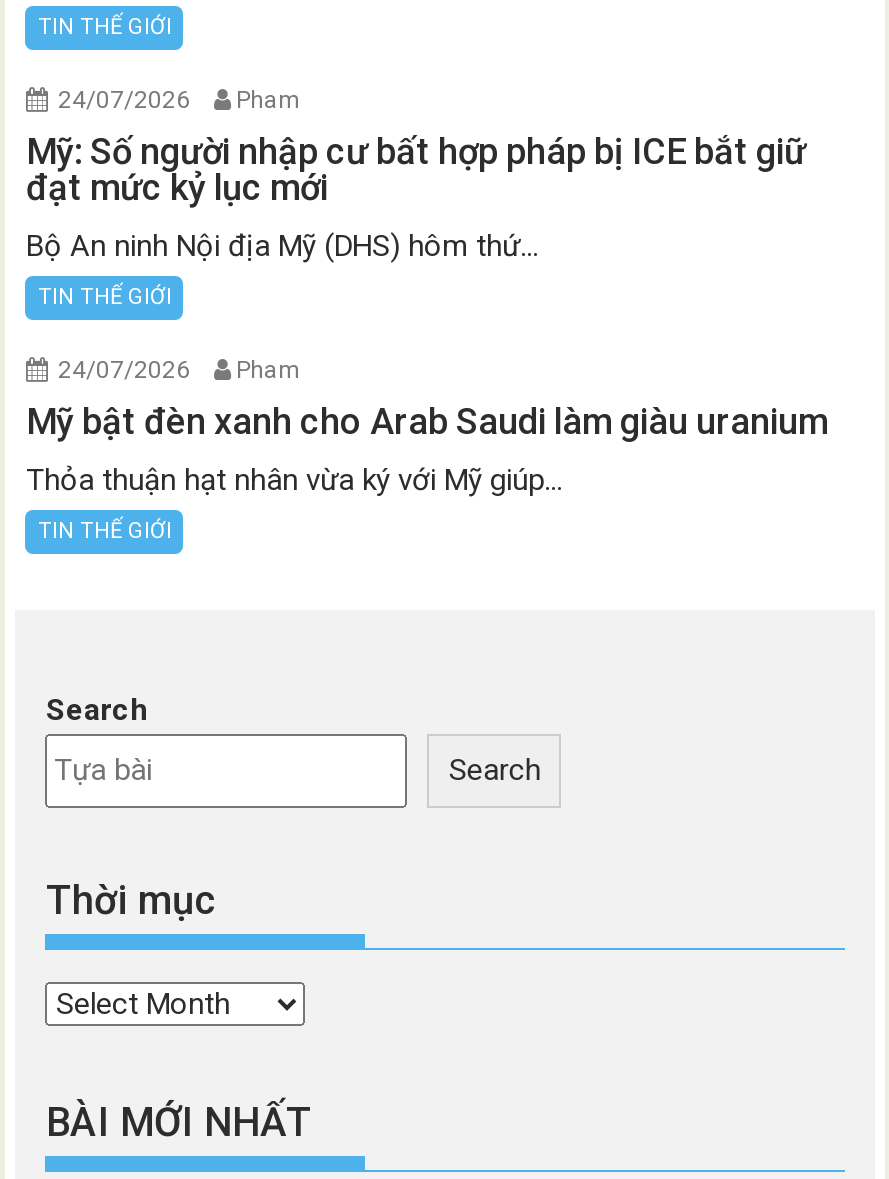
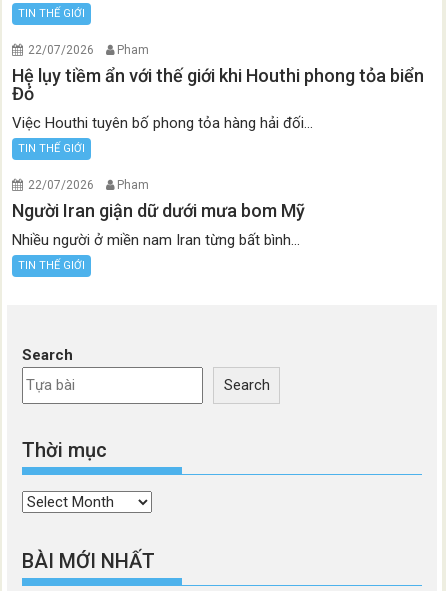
- 24/07/2026 Pham
+ 22/07/2026 Pham

- Mỹ: Số người nhập cư bất hợp pháp bị ICE bắt giữ
- đạt mức kỷ lục mới
+ Hệ lụy tiềm ẩn với thế giới khi Houthi phong tỏa biển
+ Đỏ

- Bộ An ninh Nội địa Mỹ (DHS) hôm thứ...
+ Việc Houthi tuyên bố phong tỏa hàng hải đối...

- 24/07/2026 Pham
+ 22/07/2026 Pham

- Mỹ bật đèn xanh cho Arab Saudi làm giàu uranium
+ Người Iran giận dữ dưới mưa bom Mỹ

- Thỏa thuận hạt nhân vừa ký với Mỹ giúp...
+ Nhiều người ở miền nam Iran từng bất bình...
